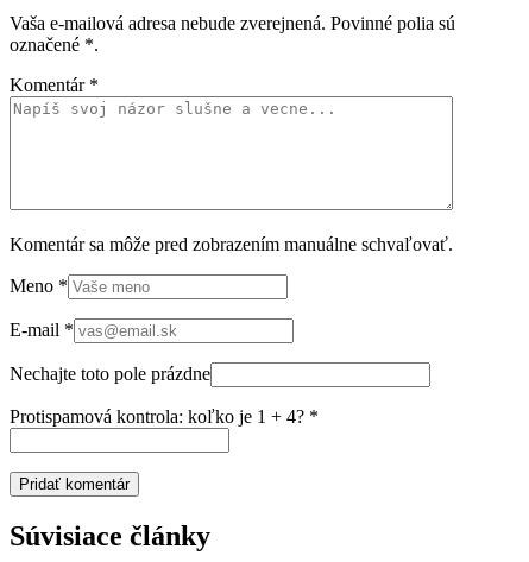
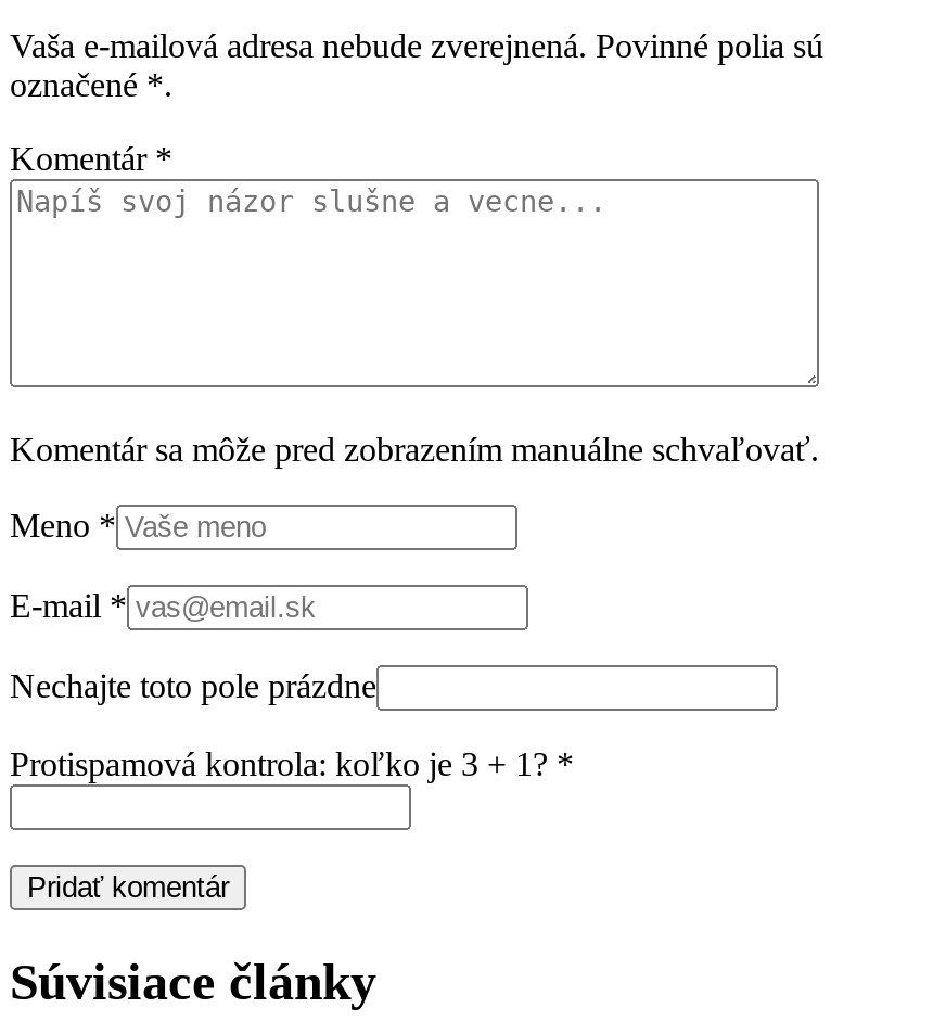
- Protispamová kontrola: koľko je 1 + 4? *
+ Protispamová kontrola: koľko je 3 + 1? *
